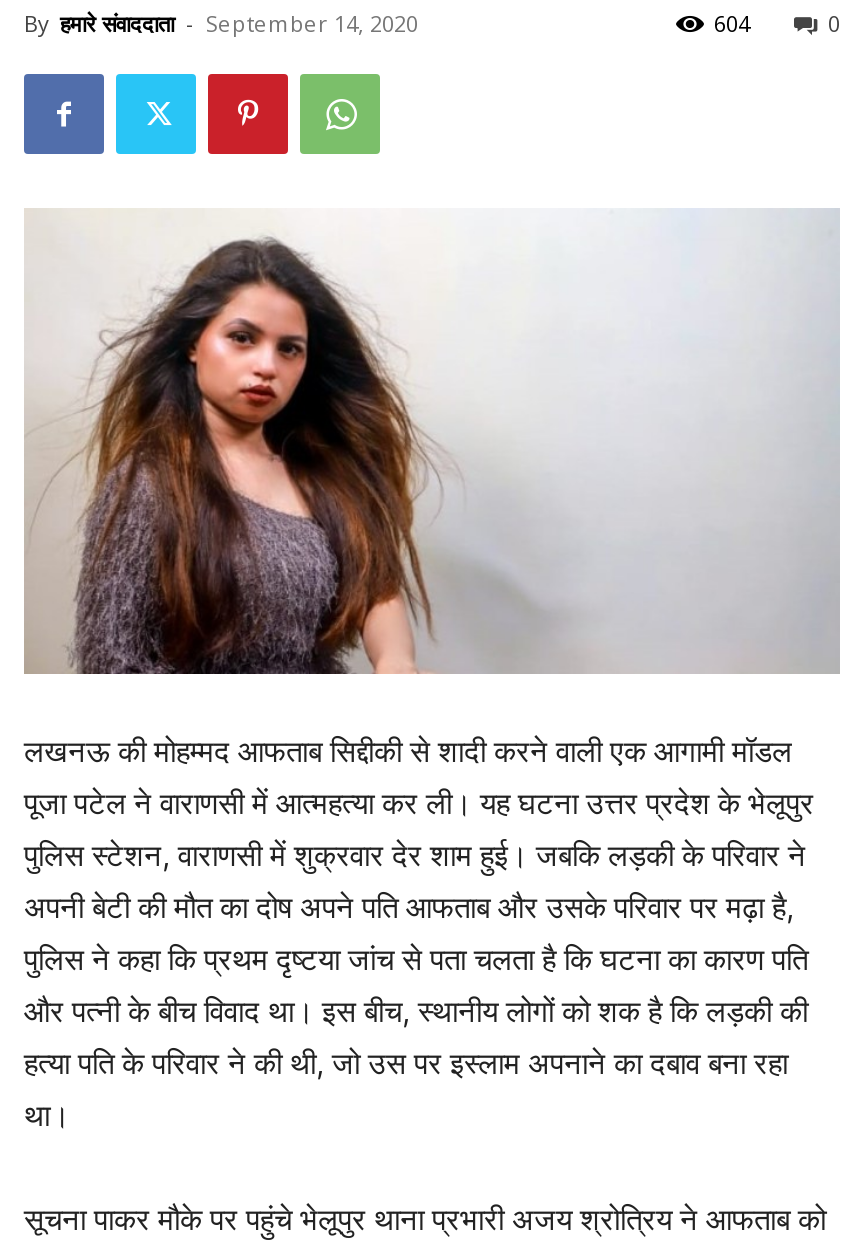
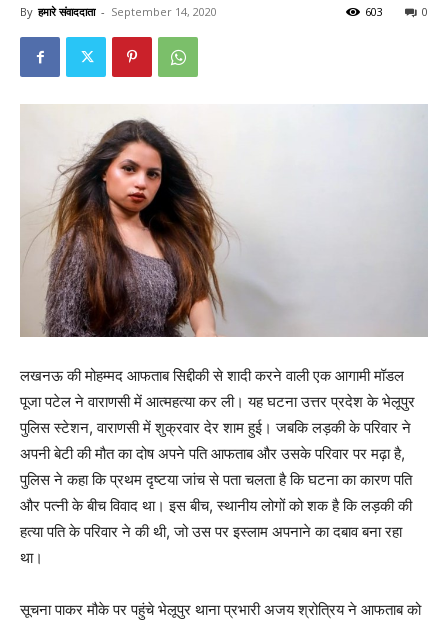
- 604
+ 603
